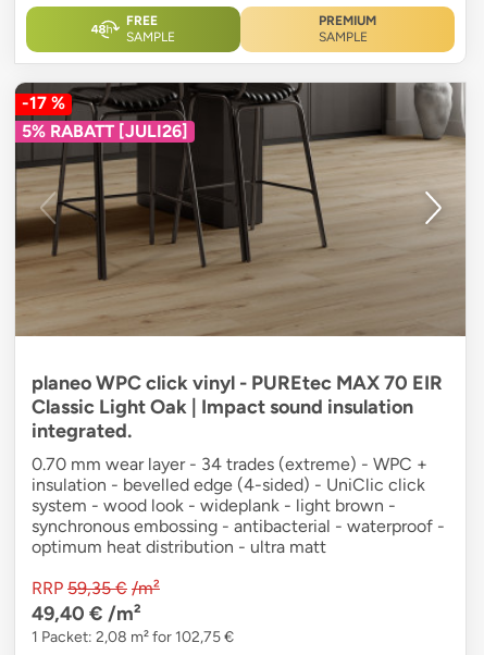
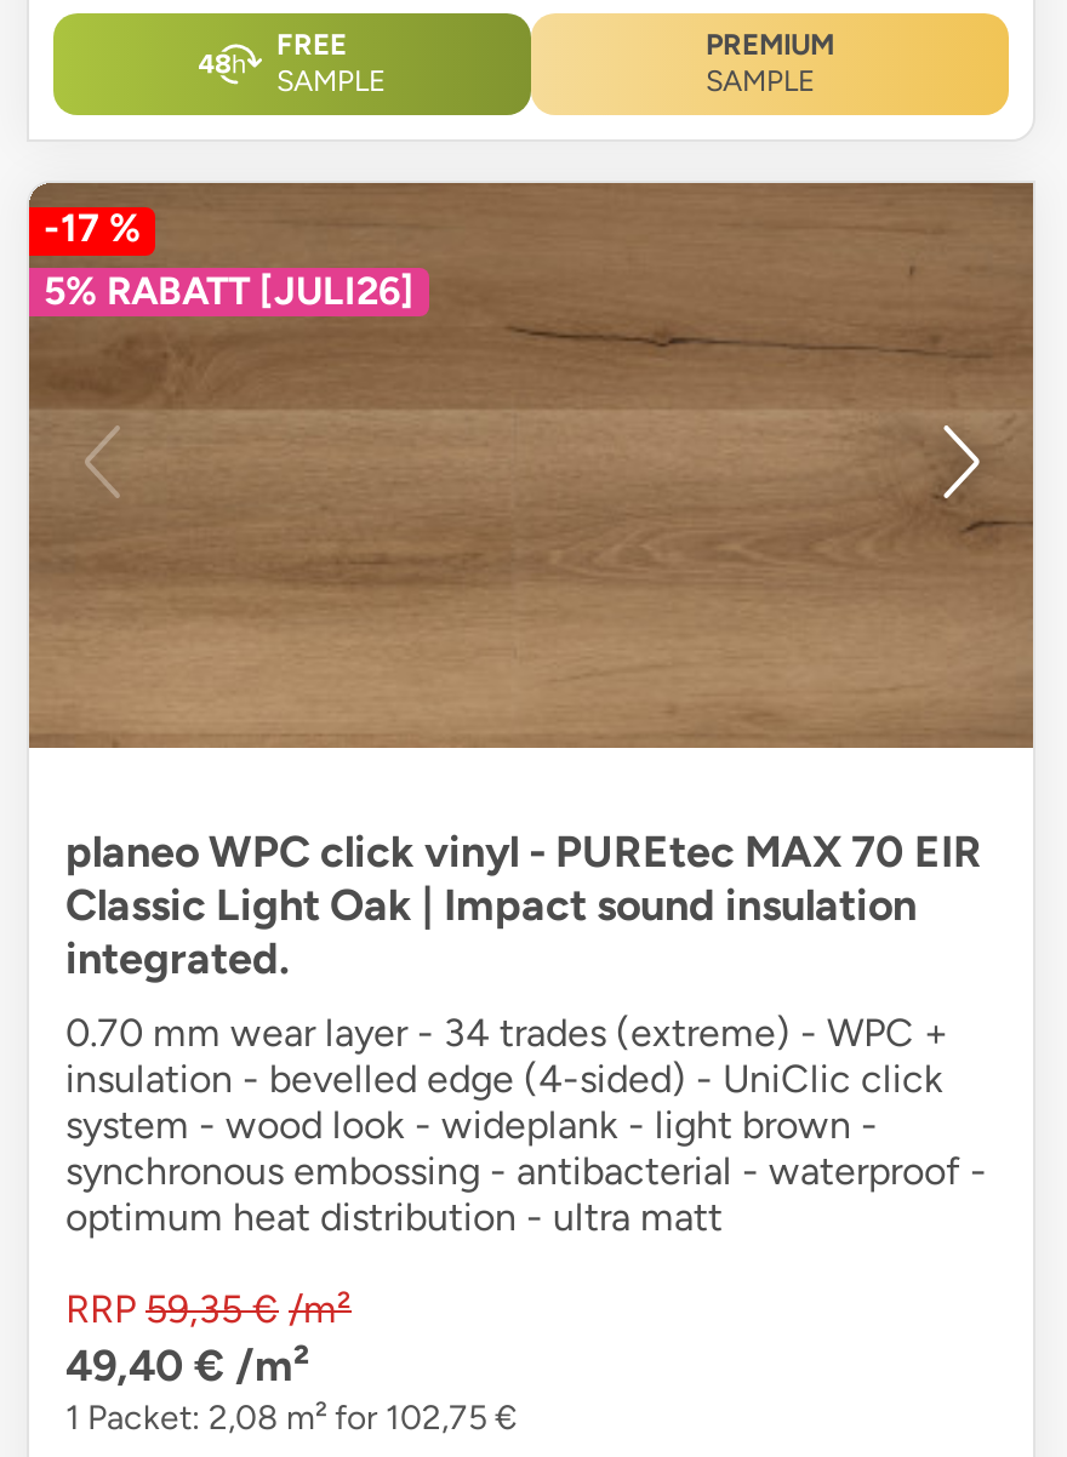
- [image]
+ [image]
